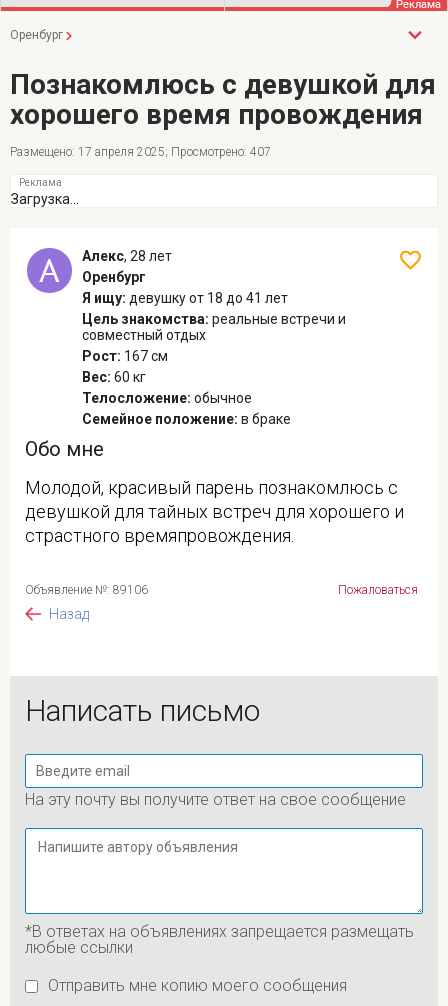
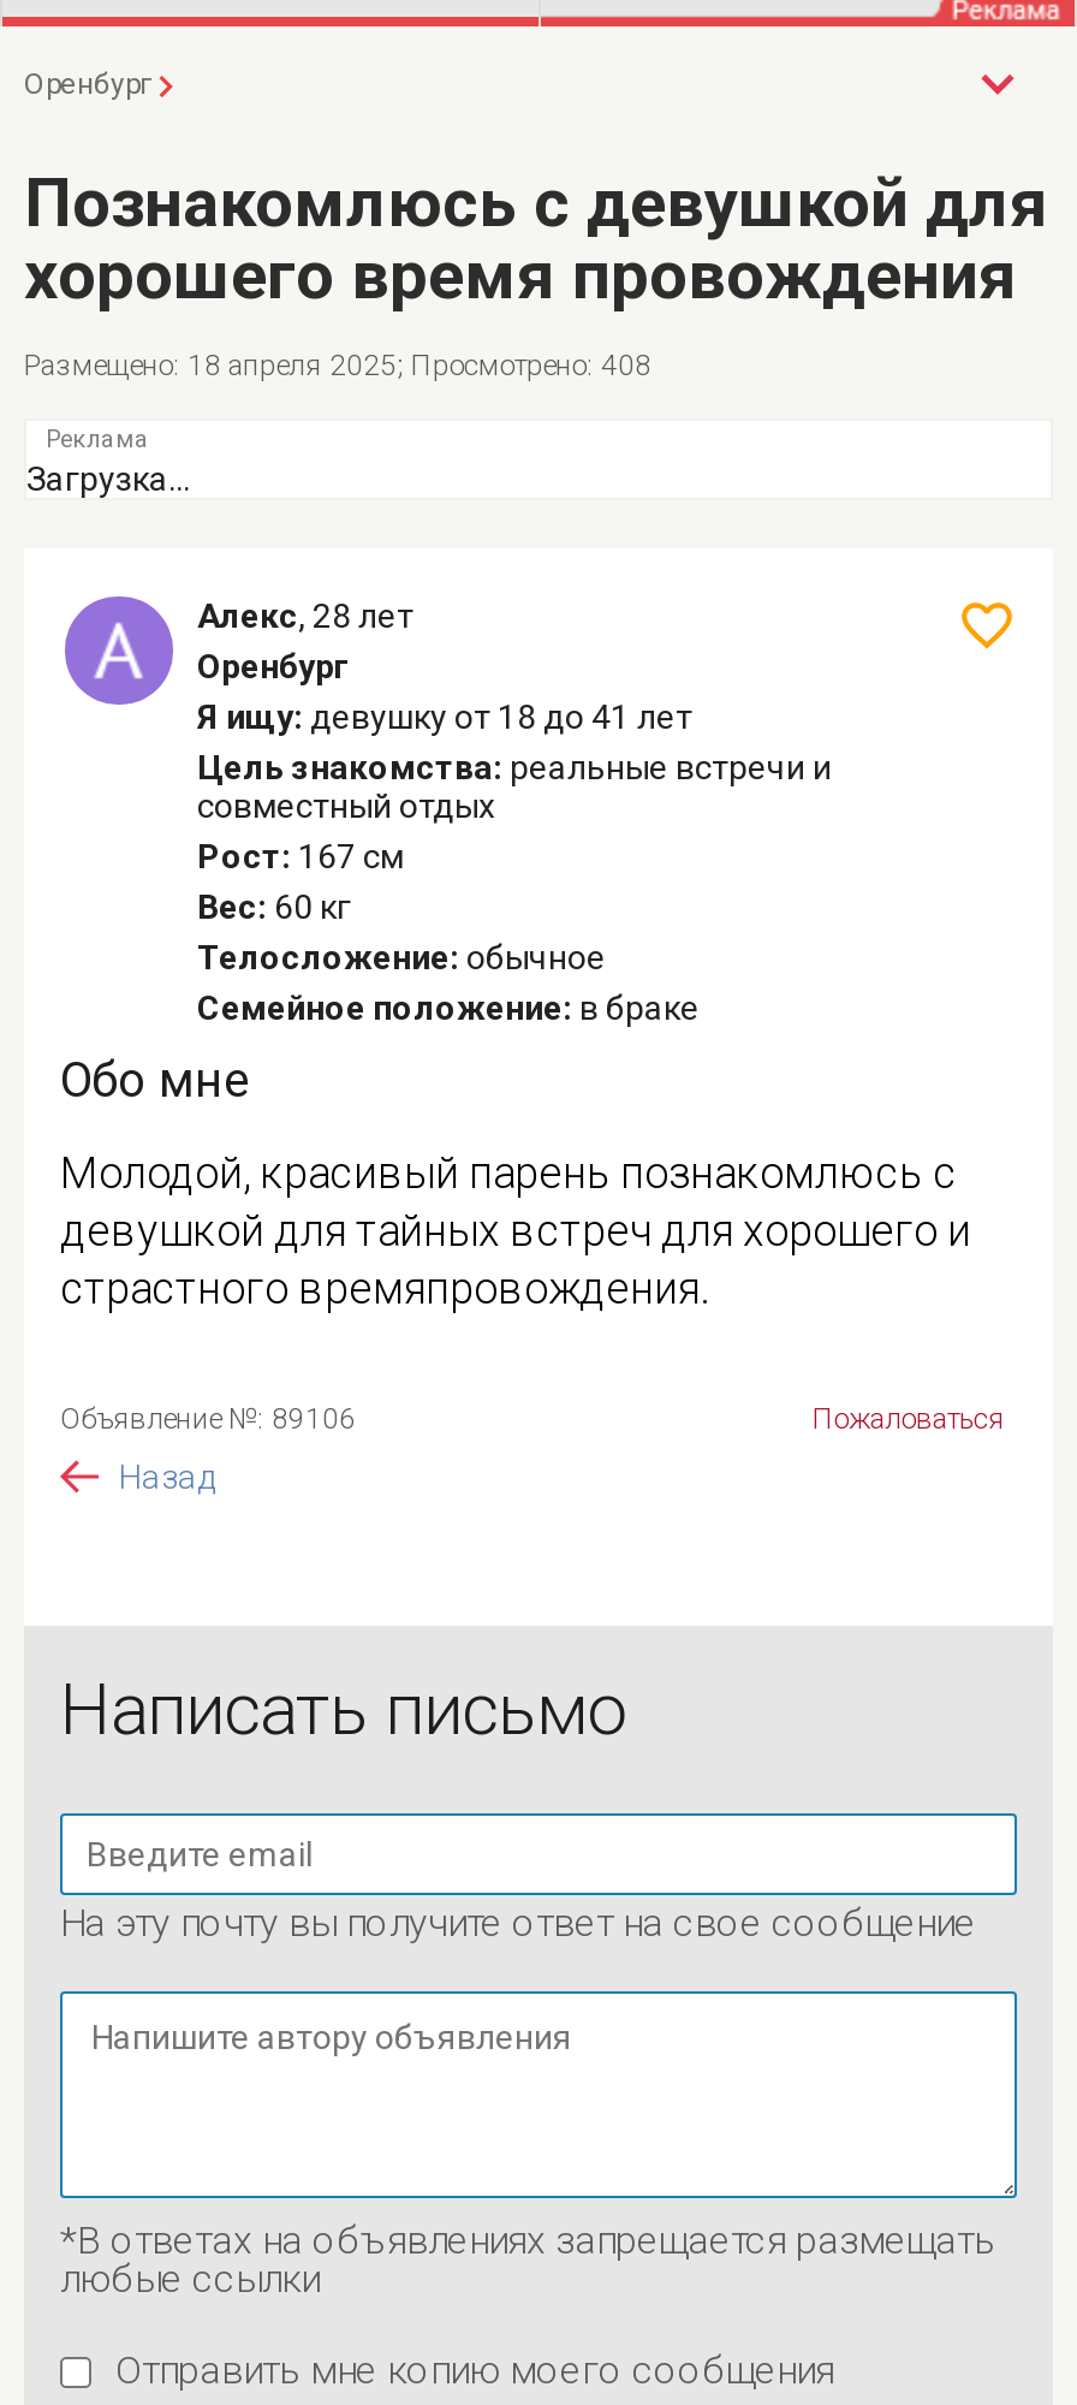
- Размещено: 17 апреля 2025; Просмотрено: 407
+ Размещено: 18 апреля 2025; Просмотрено: 408
